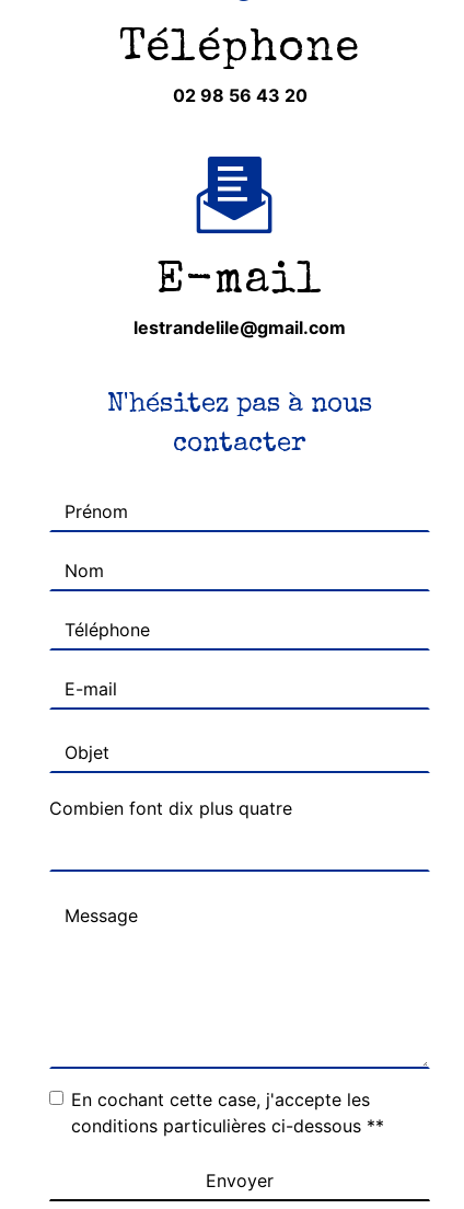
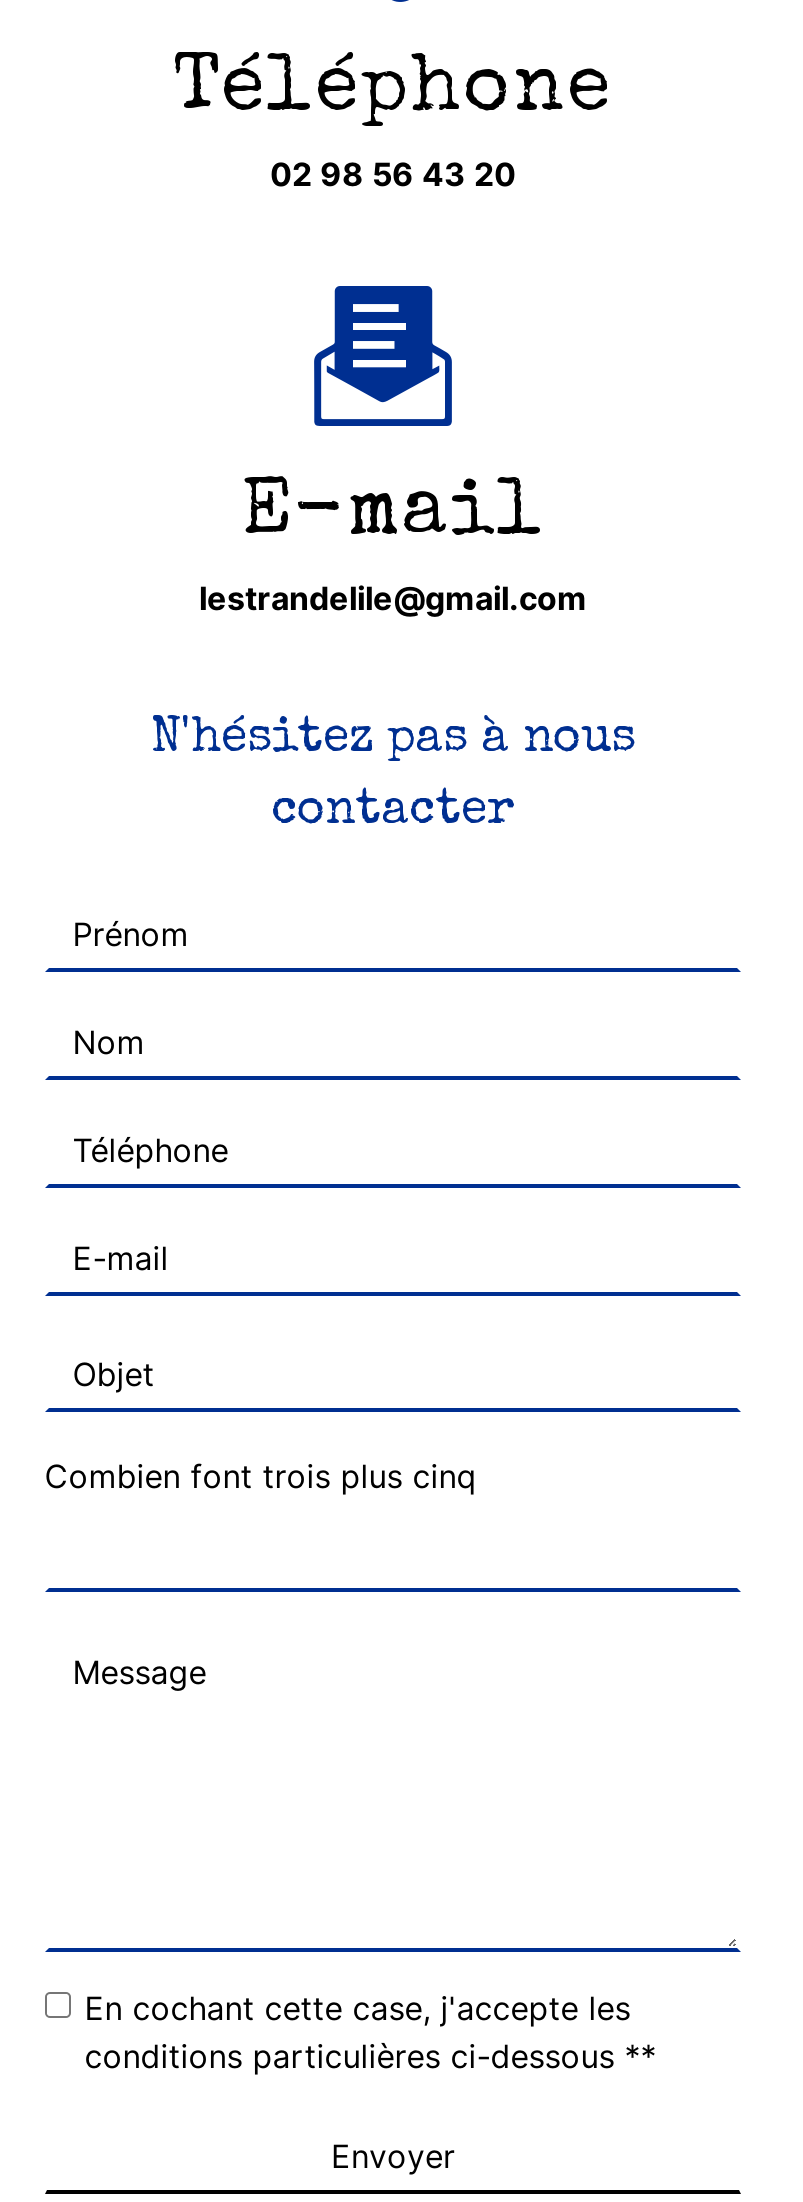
- Combien font dix plus quatre
+ Combien font trois plus cinq
